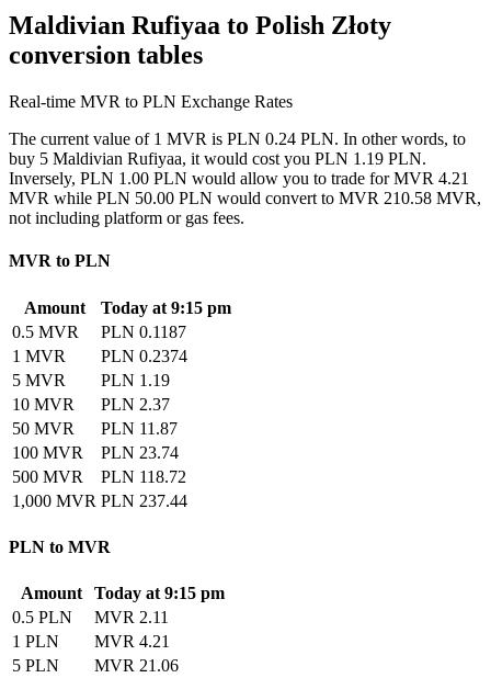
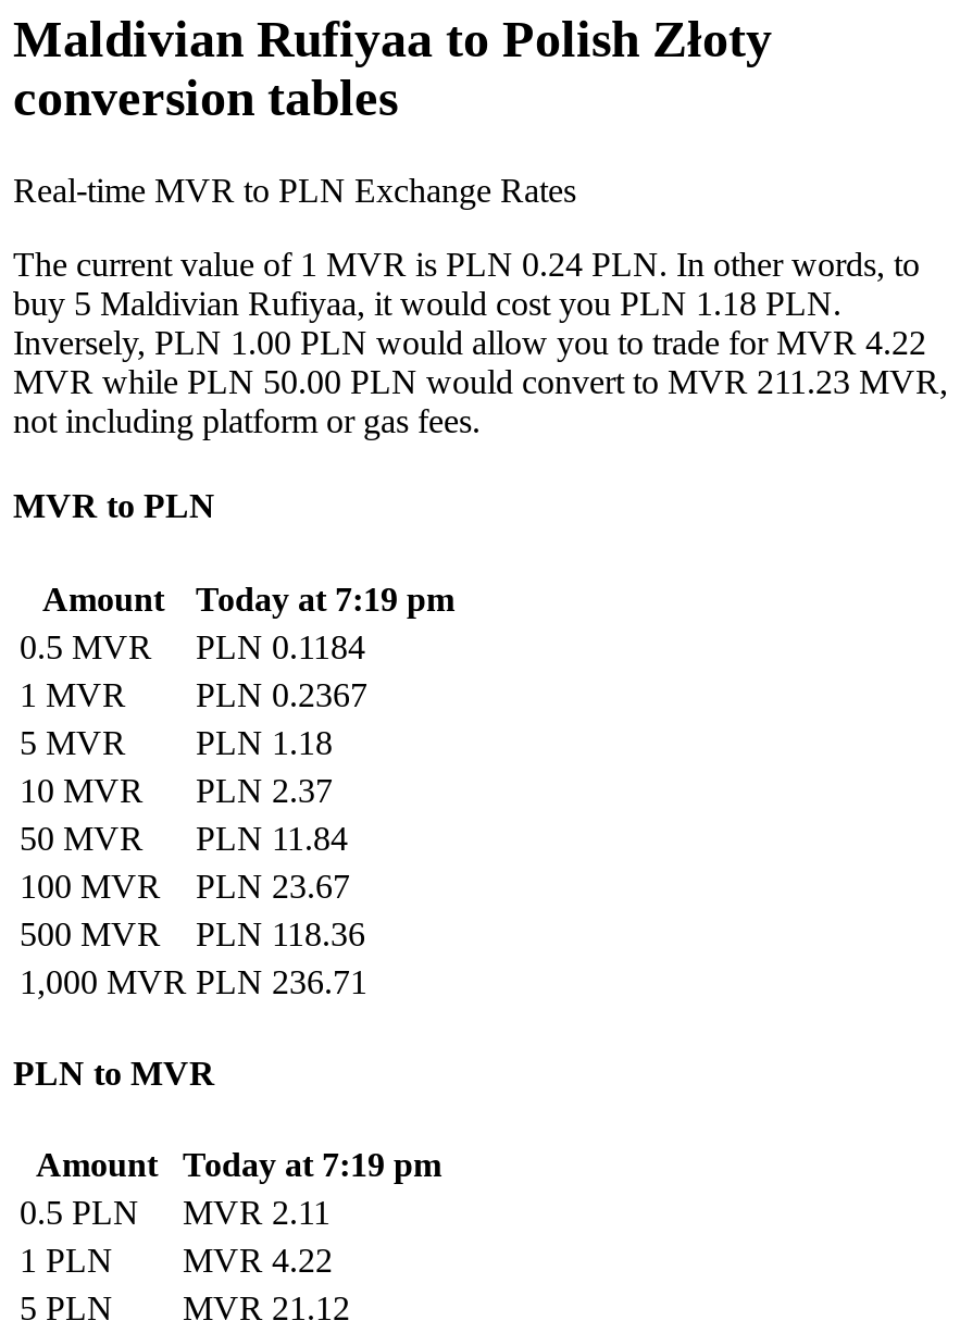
- buy 5 Maldivian Rufiyaa, it would cost you PLN 1.19 PLN.
+ buy 5 Maldivian Rufiyaa, it would cost you PLN 1.18 PLN.

- Inversely, PLN 1.00 PLN would allow you to trade for MVR 4.21
+ Inversely, PLN 1.00 PLN would allow you to trade for MVR 4.22

- MVR while PLN 50.00 PLN would convert to MVR 210.58 MVR,
+ MVR while PLN 50.00 PLN would convert to MVR 211.23 MVR,

- Amount Today at 9:15 pm
+ Amount Today at 7:19 pm

- 0.5 MVR PLN 0.1187
+ 0.5 MVR PLN 0.1184

- 1 MVR PLN 0.2374
+ 1 MVR PLN 0.2367

- 5 MVR PLN 1.19
+ 5 MVR PLN 1.18

- 50 MVR PLN 11.87
+ 50 MVR PLN 11.84

- 100 MVR PLN 23.74
+ 100 MVR PLN 23.67

- 500 MVR PLN 118.72
+ 500 MVR PLN 118.36

- 1,000 MVR PLN 237.44
+ 1,000 MVR PLN 236.71

- Amount Today at 9:15 pm
+ Amount Today at 7:19 pm

- 1 PLN MVR 4.21
+ 1 PLN MVR 4.22

- 5 PLN MVR 21.06
+ 5 PLN MVR 21.12
